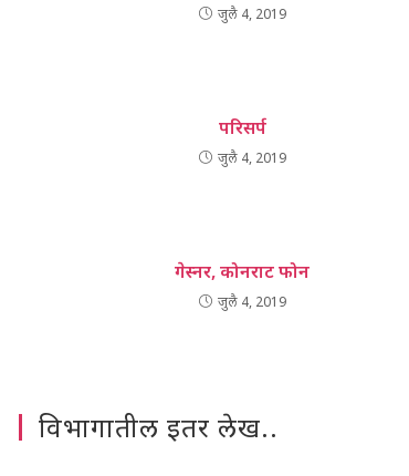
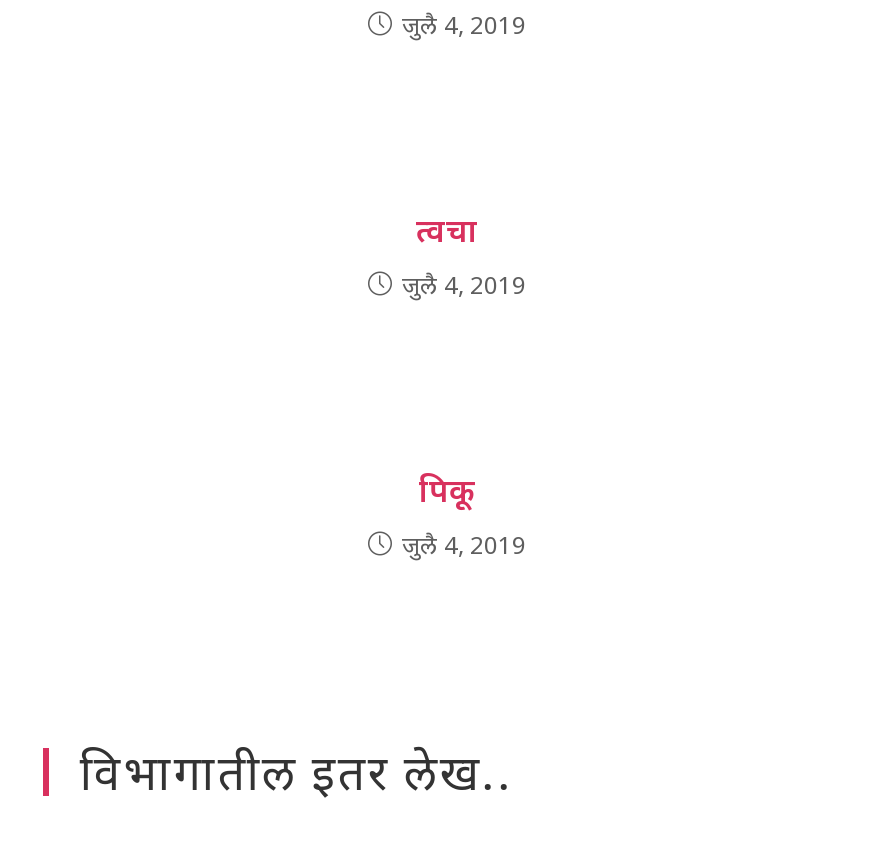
- परिसर्प
+ त्वचा

- गेस्नर, कोनराट फोन
+ पिकू
